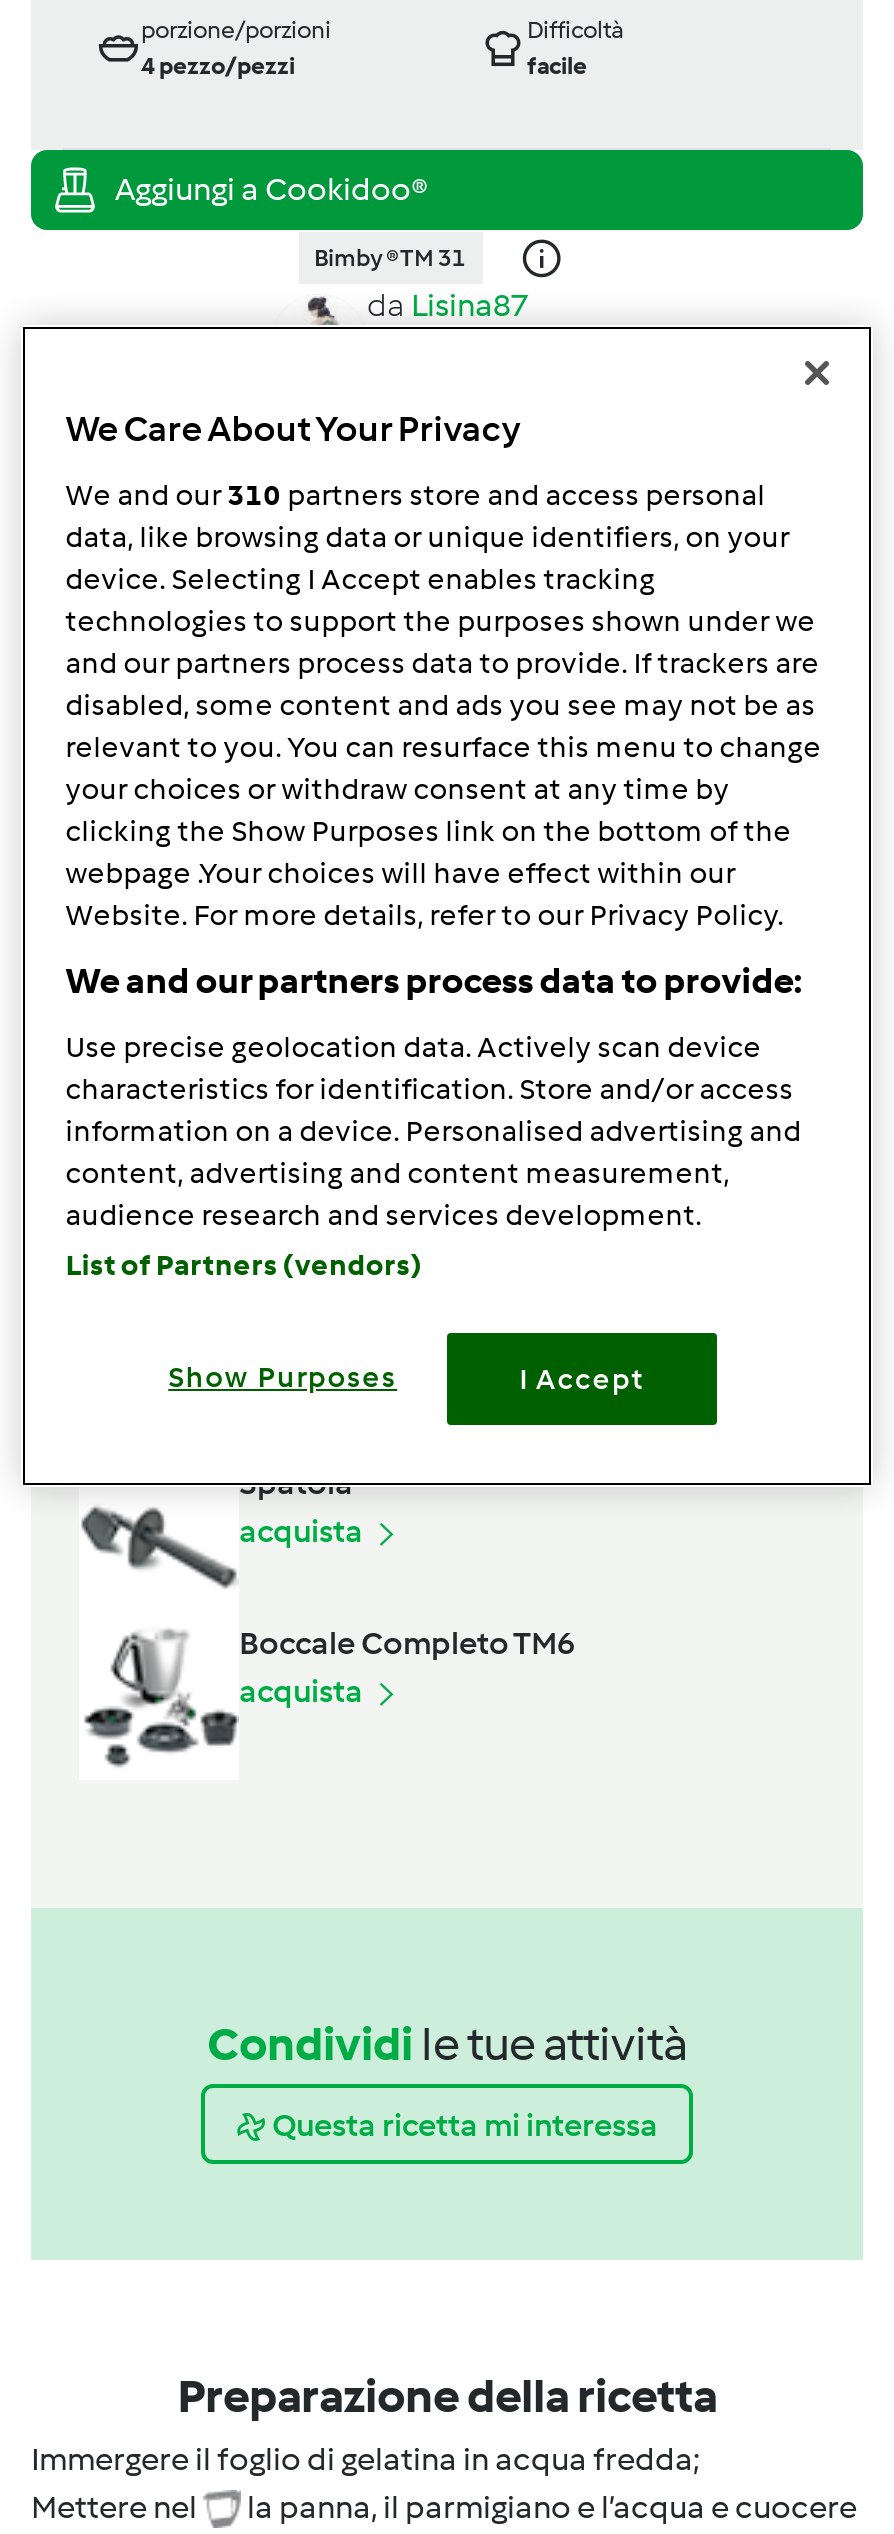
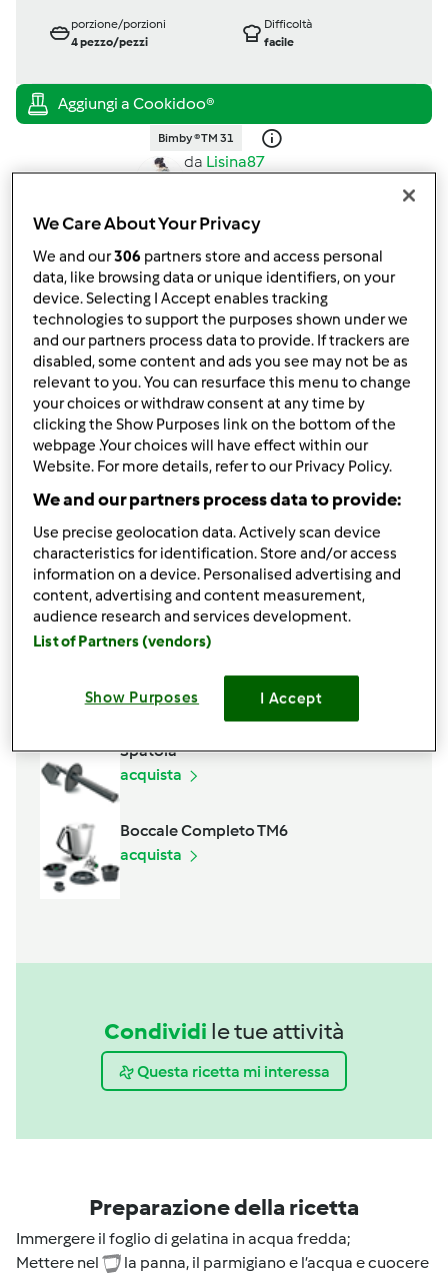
- We and our310 partners store and access personal
+ We and our306 partners store and access personal
